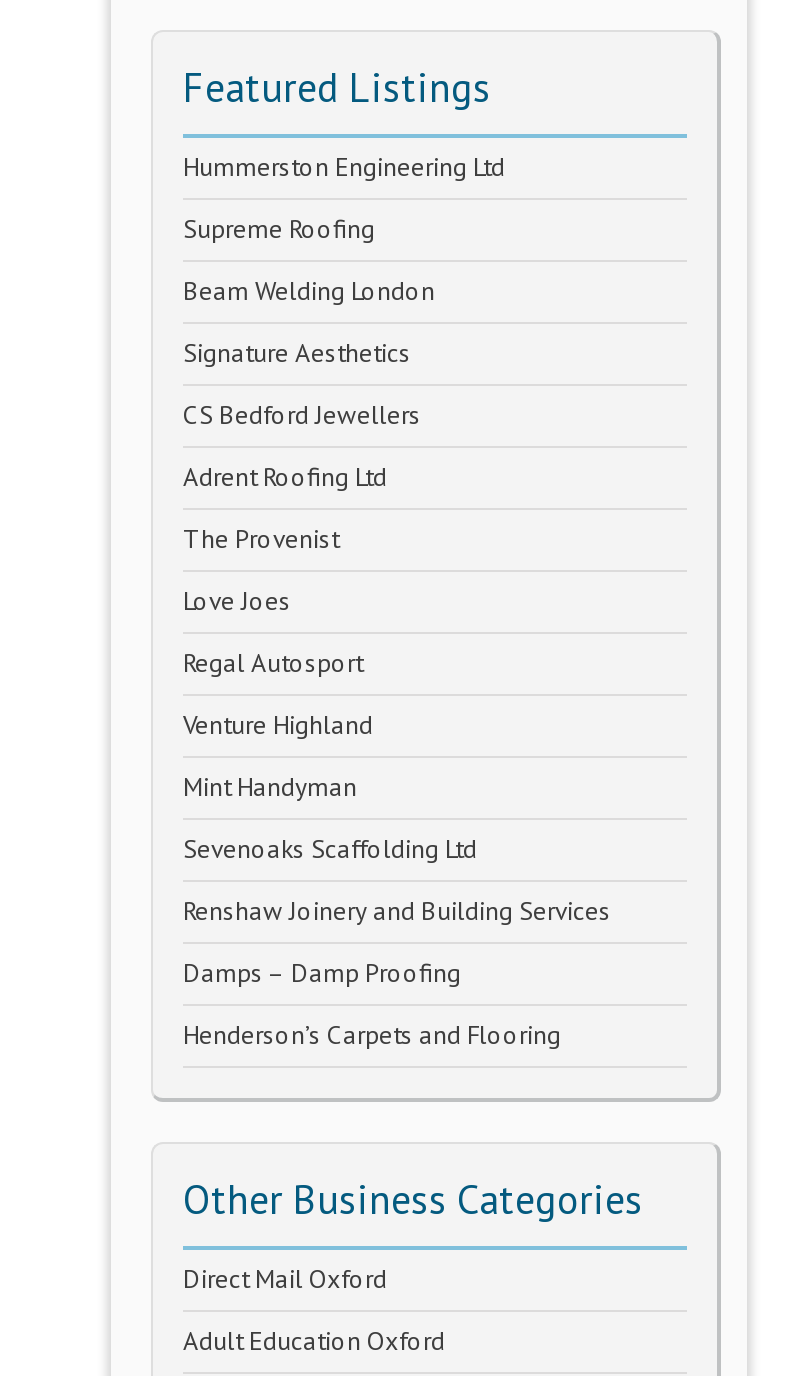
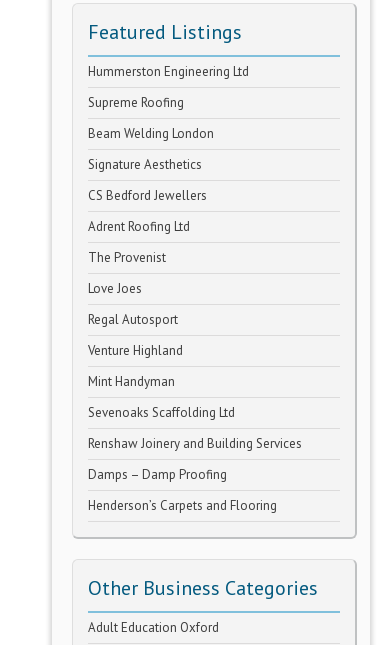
- Direct Mail Oxford
